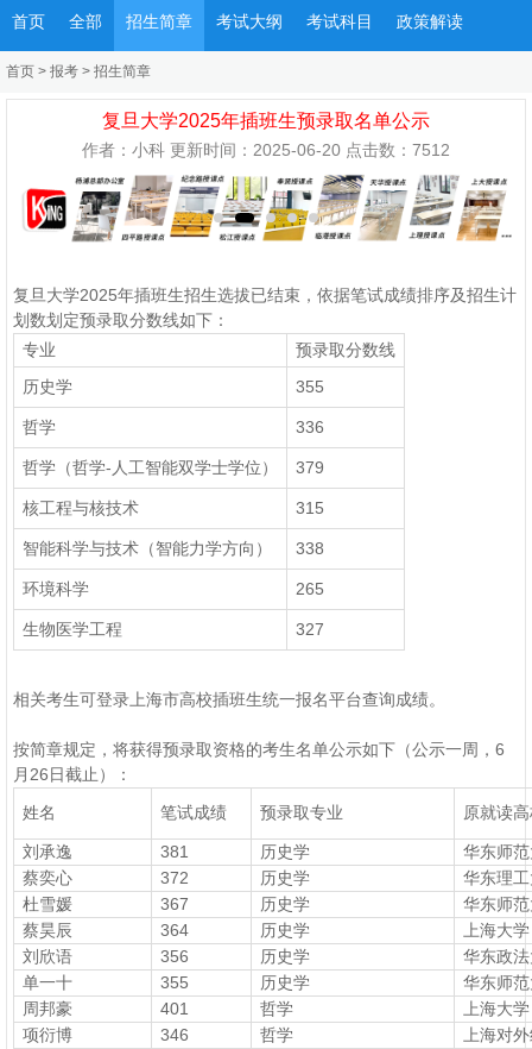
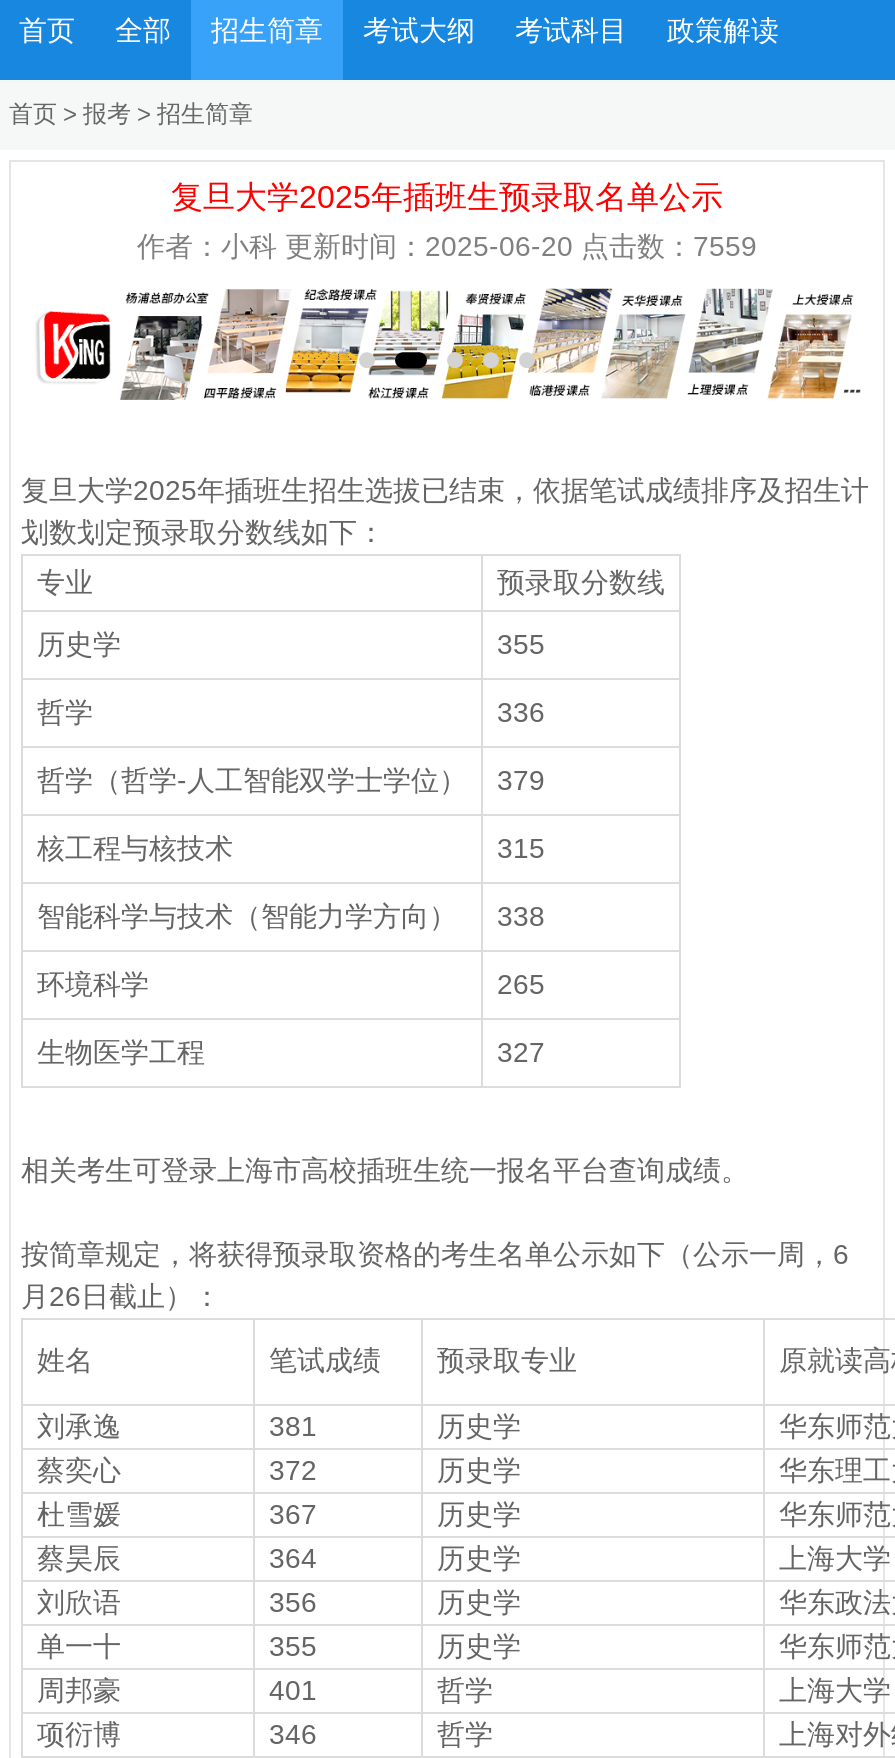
- 作者：小科 更新时间：2025-06-20 点击数：7512
+ 作者：小科 更新时间：2025-06-20 点击数：7559
